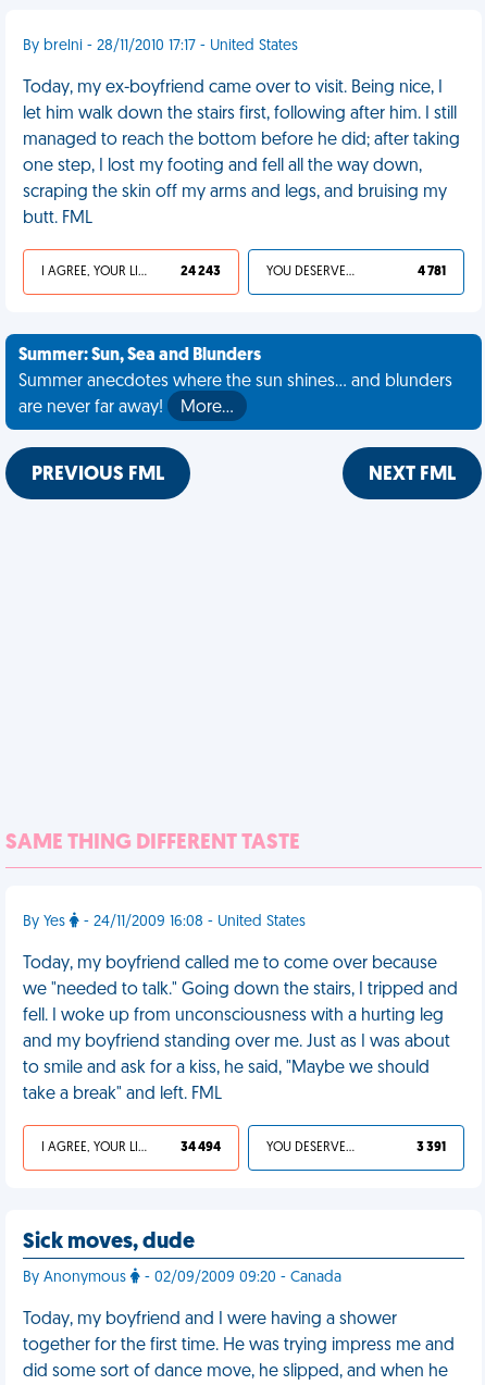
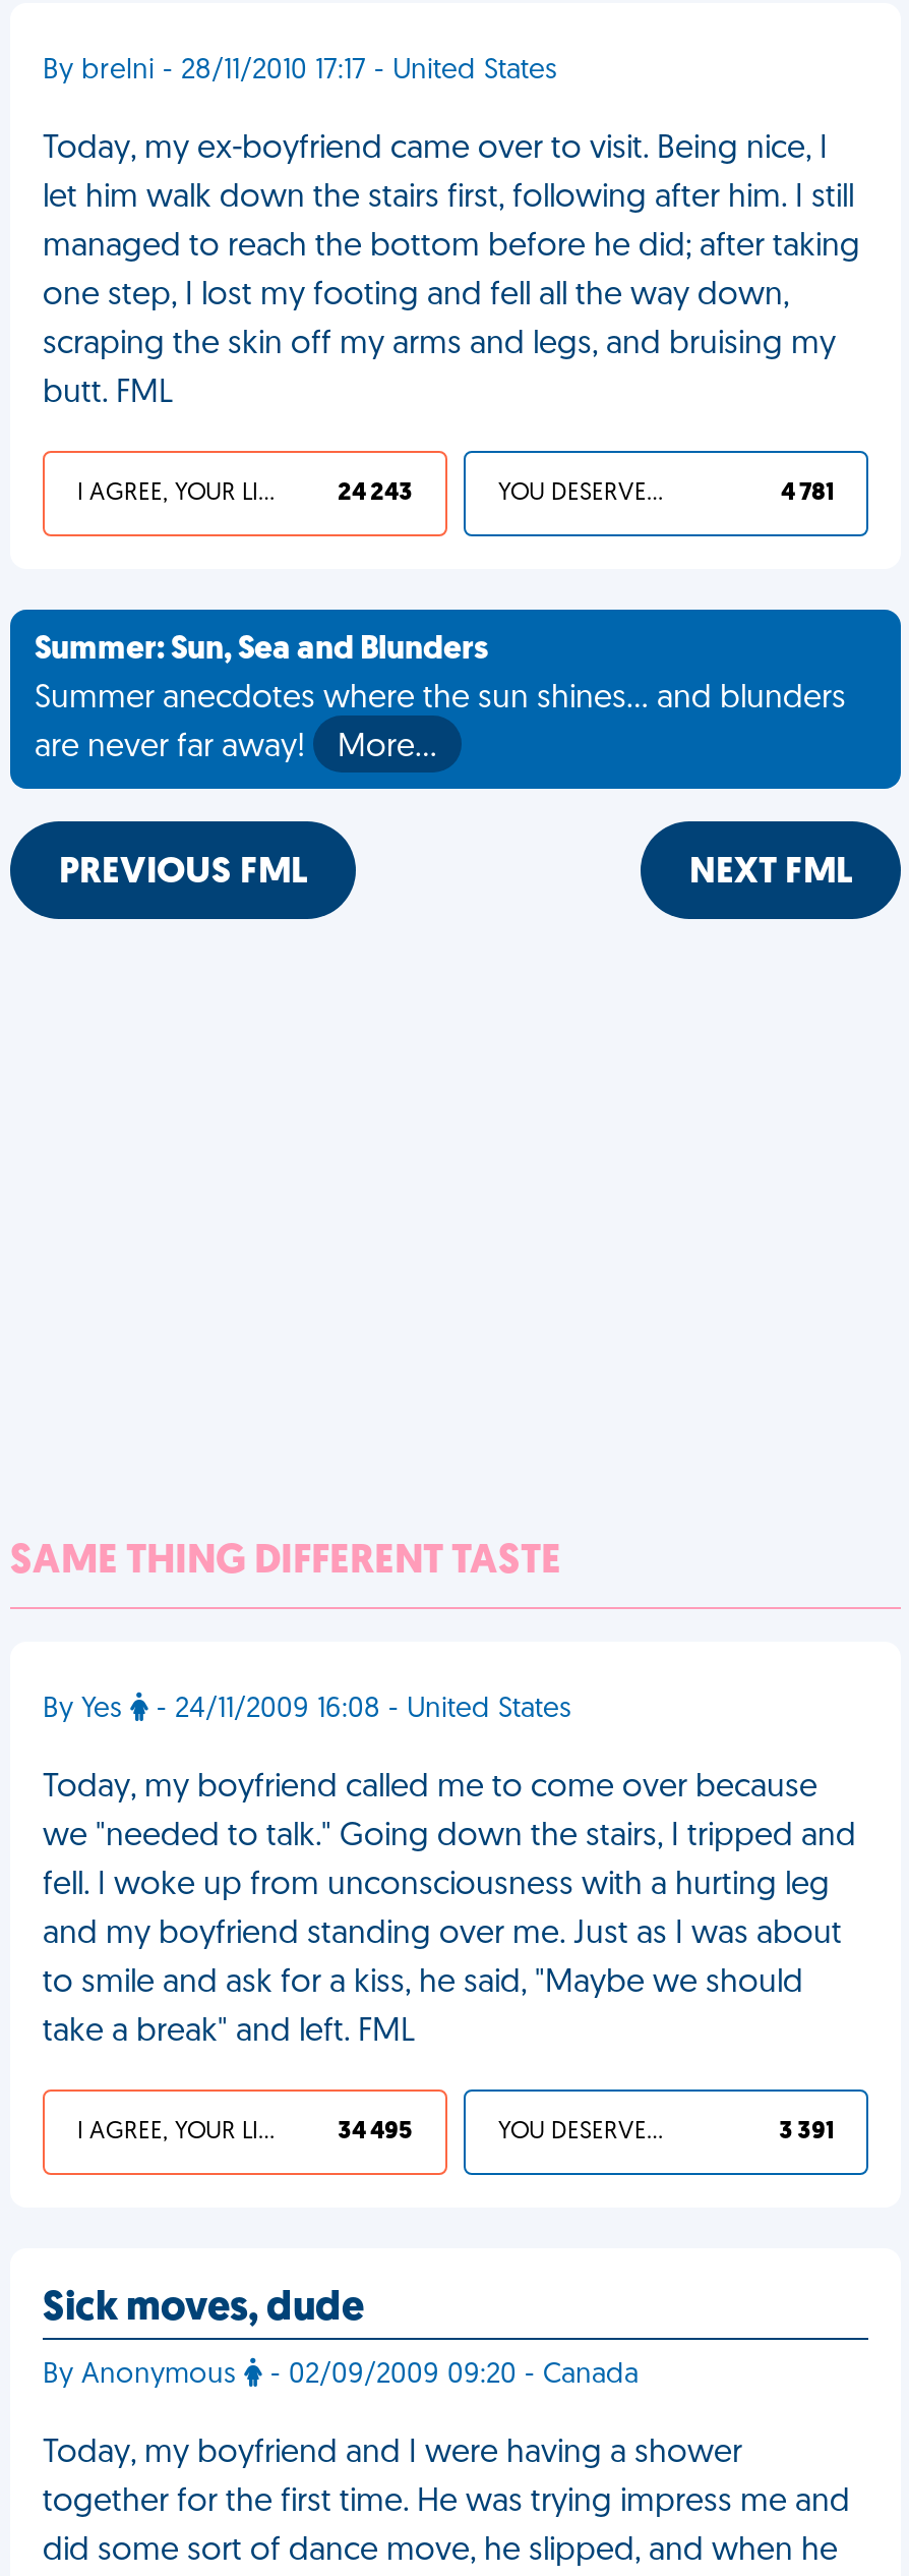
- 34 494
+ 34 495
